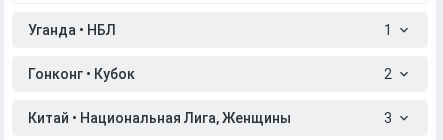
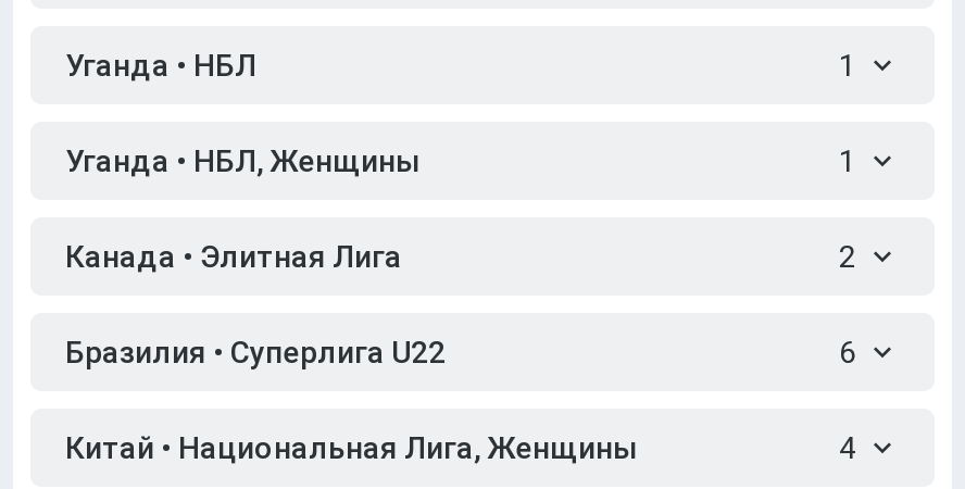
- Гонконг • Кубок
+ Уганда • НБЛ, Женщины
+ 1
+ Канада • Элитная Лига

+ Бразилия • Суперлига U22
+ 6

- 3
+ 4
